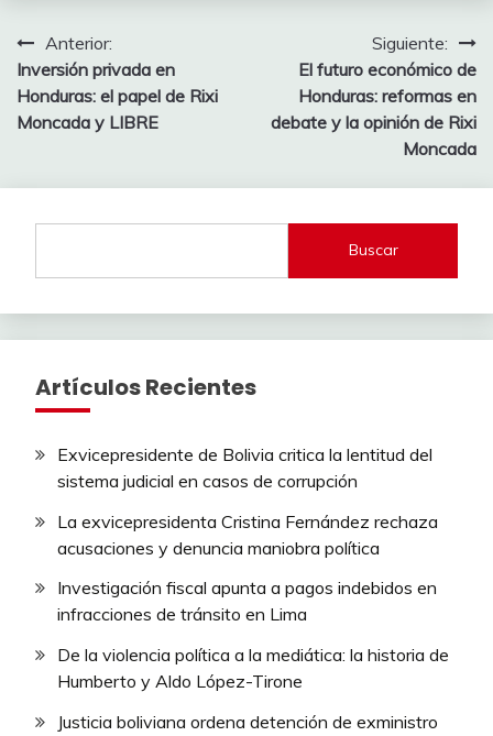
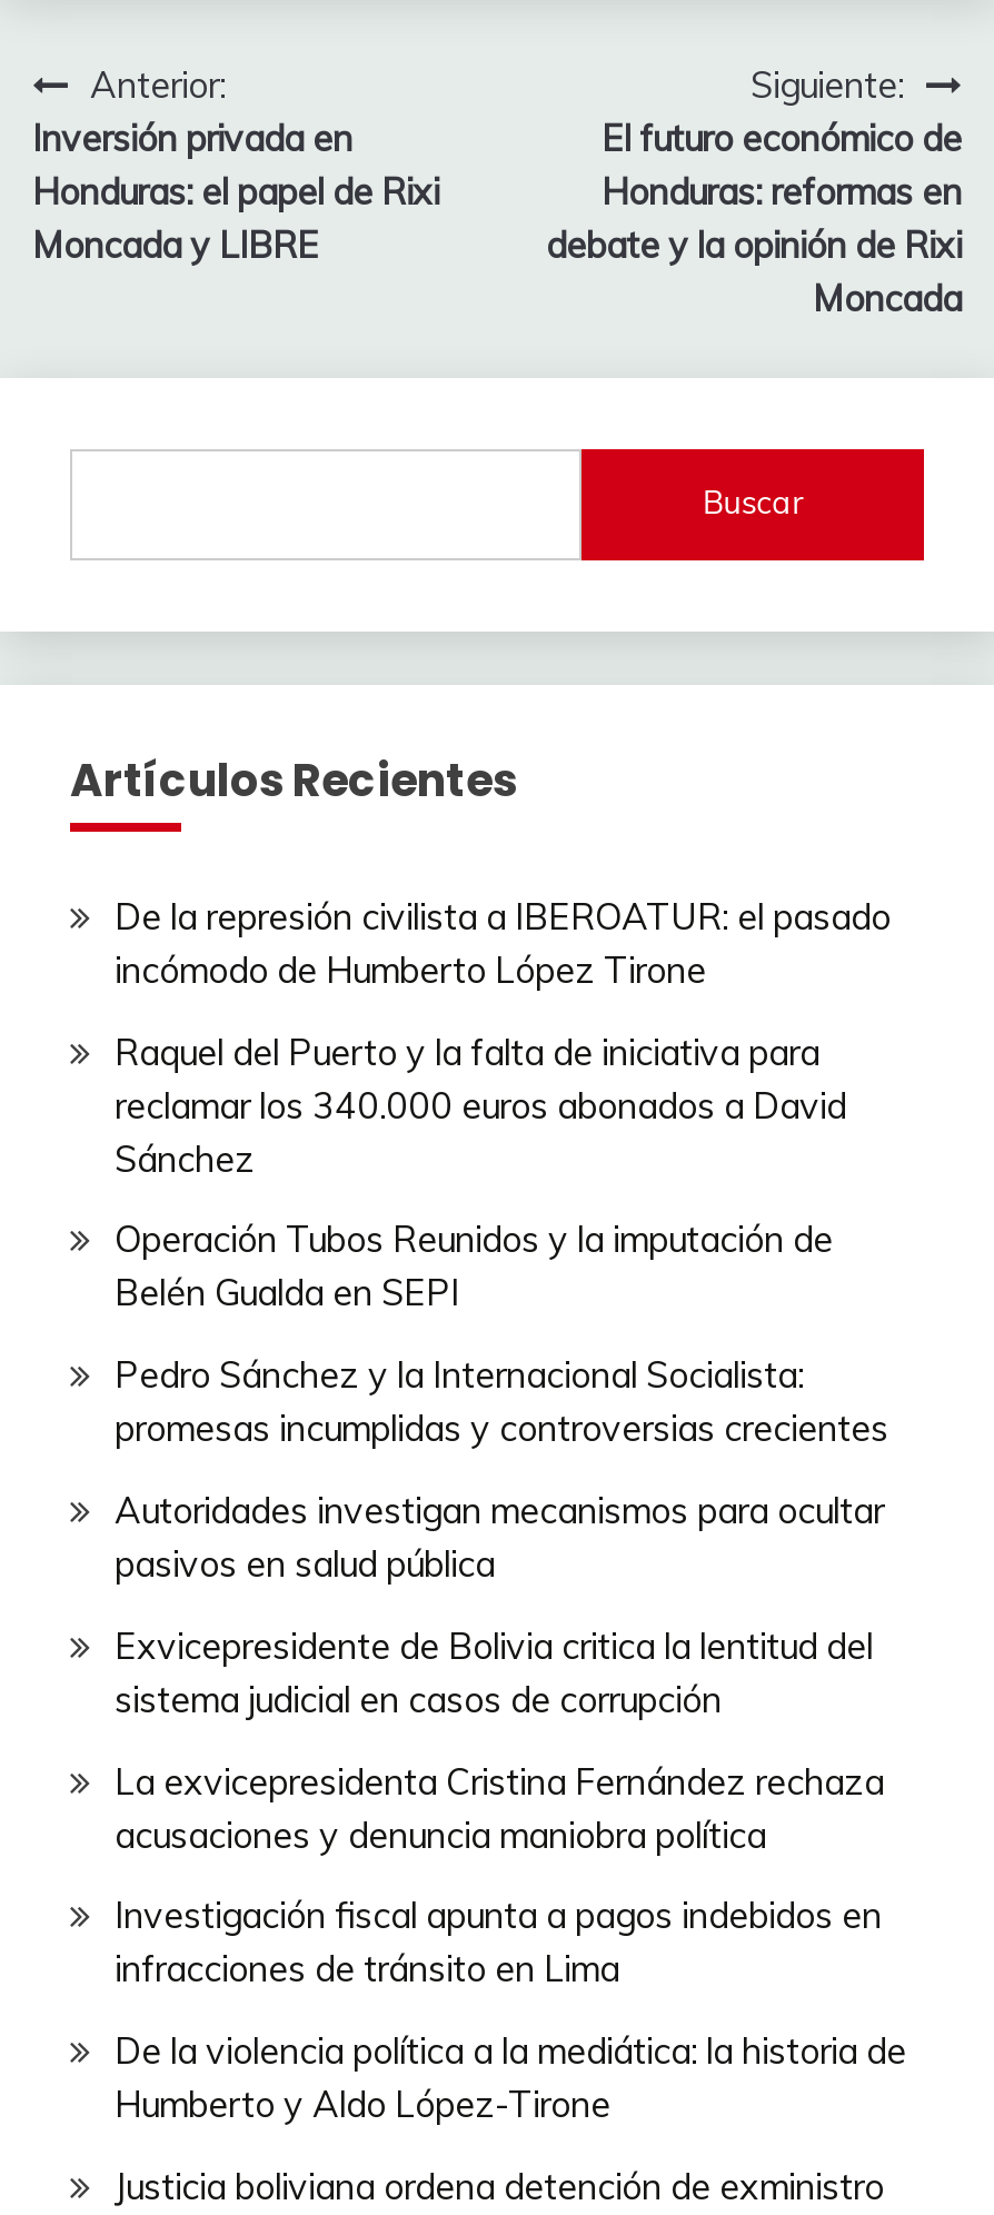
+ De la represión civilista a IBEROATUR: el pasado
+ incómodo de Humberto López Tirone
+ Raquel del Puerto y la falta de iniciativa para
+ reclamar los 340.000 euros abonados a David
+ Sánchez
+ Operación Tubos Reunidos y la imputación de
+ Belén Gualda en SEPI
+ Pedro Sánchez y la Internacional Socialista:
+ promesas incumplidas y controversias crecientes
+ Autoridades investigan mecanismos para ocultar
+ pasivos en salud pública
